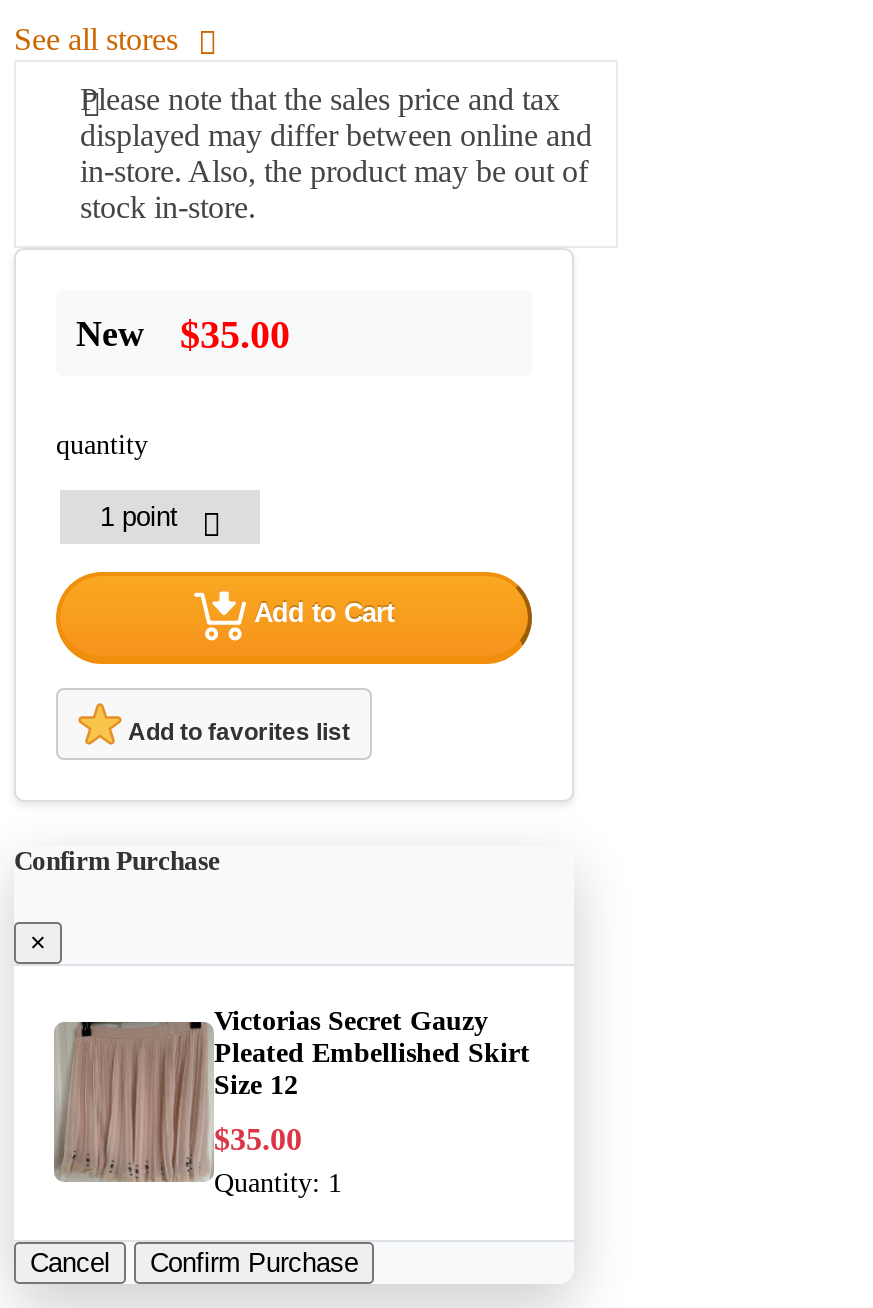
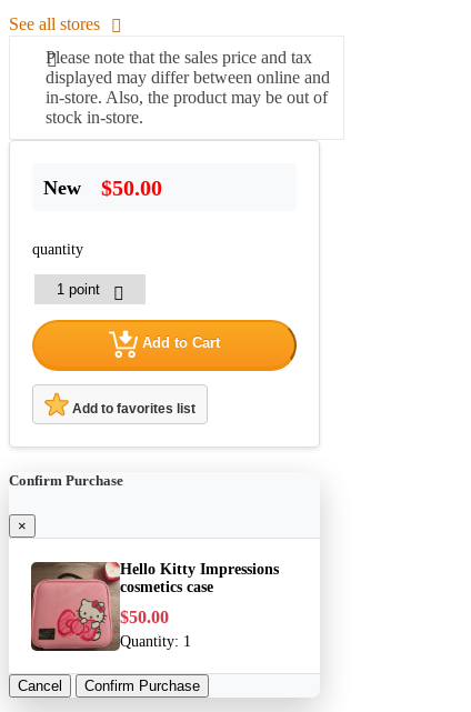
- New $35.00
+ New $50.00

- [image]
- Victorias Secret Gauzy
- Pleated Embellished Skirt
- Size 12
+ [image]
+ Hello Kitty Impressions
+ cosmetics case

- $35.00
+ $50.00
